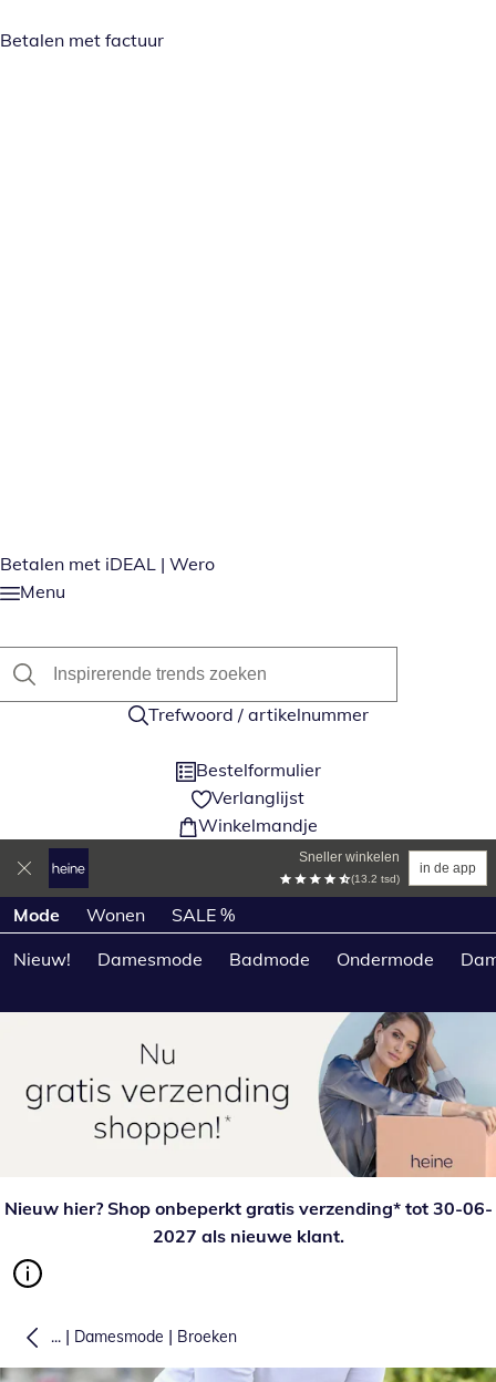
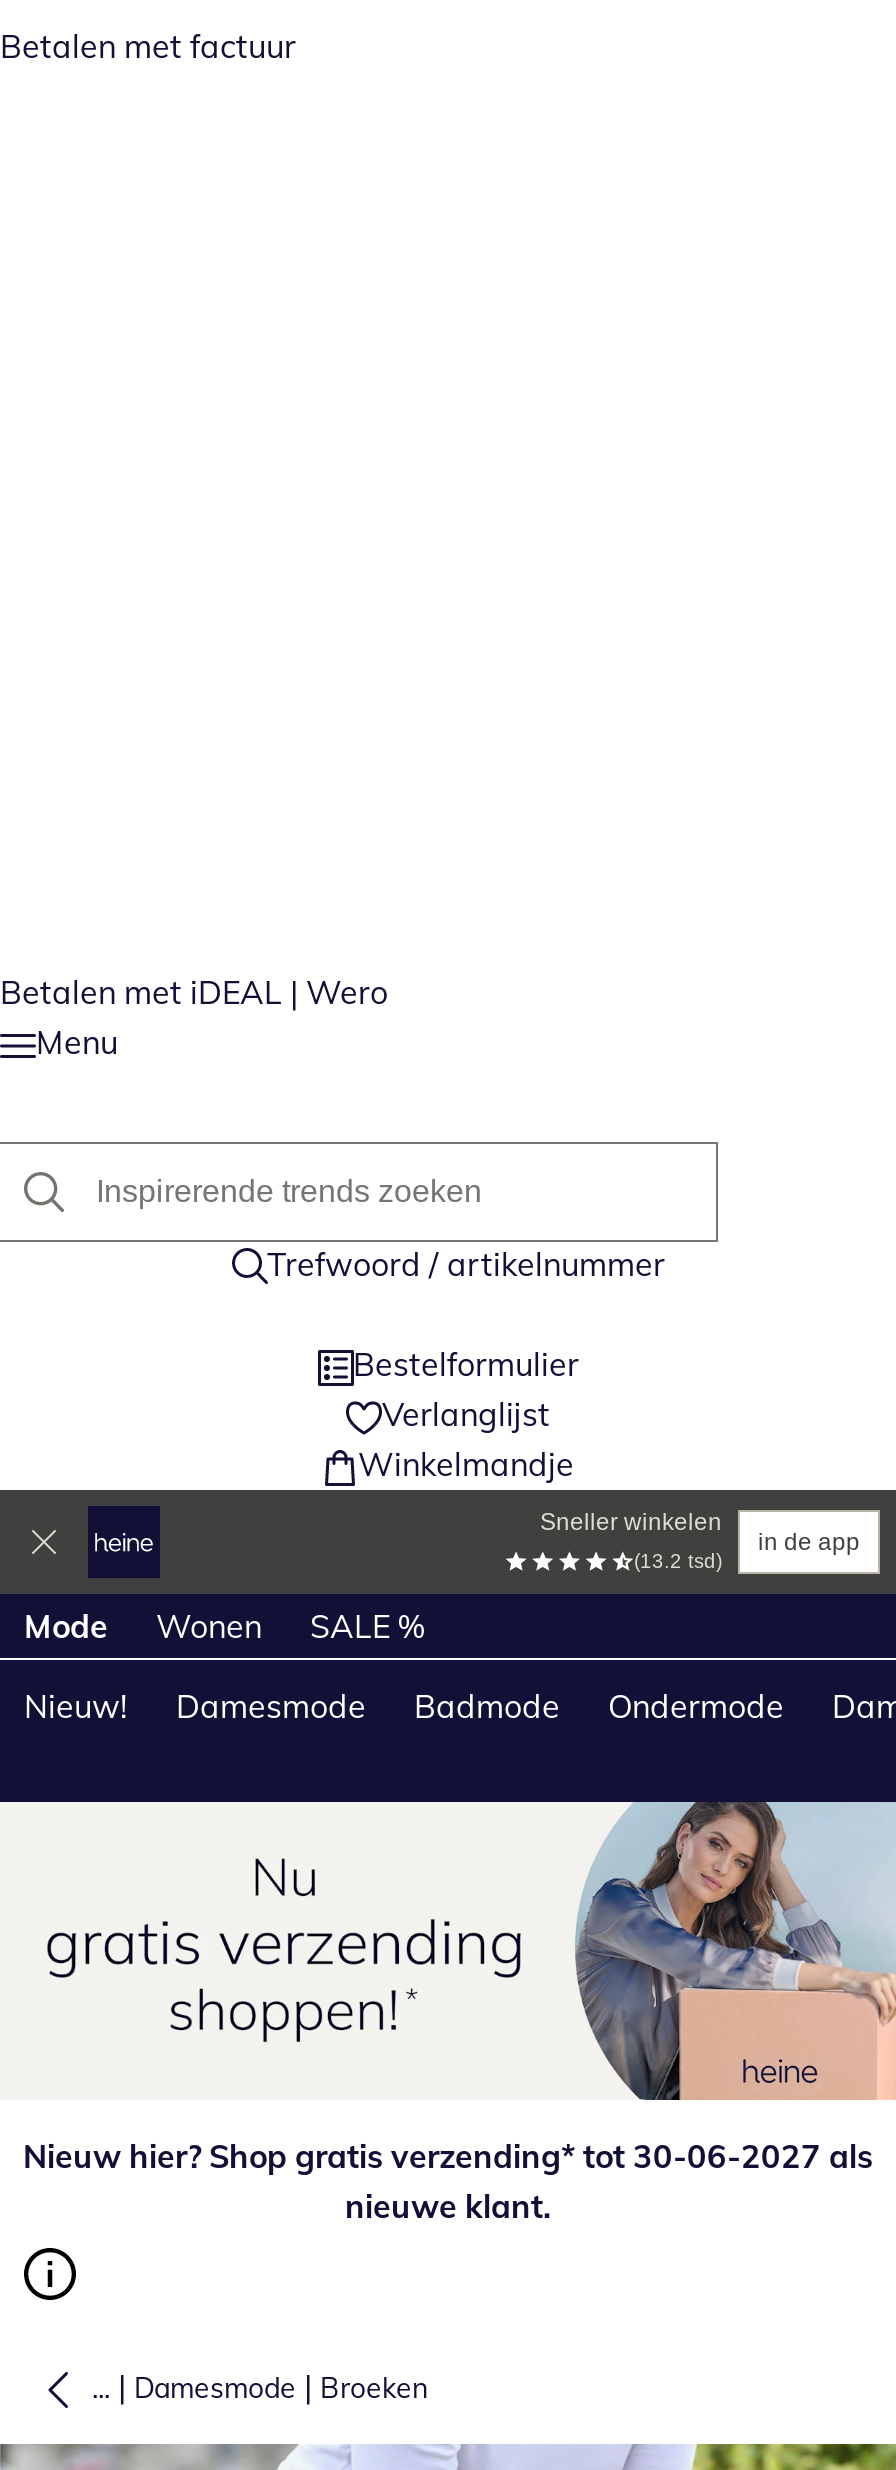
- Nieuw hier? Shop onbeperkt gratis verzending* tot 30-06-
- 2027 als nieuwe klant.
+ Nieuw hier? Shop gratis verzending* tot 30-06-2027 als
+ nieuwe klant.
